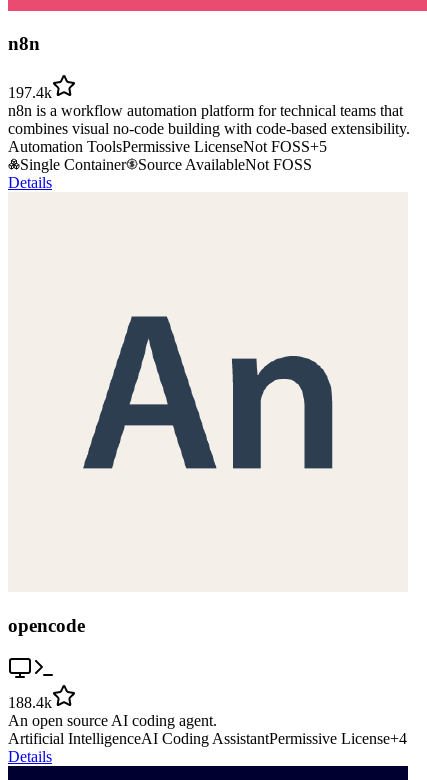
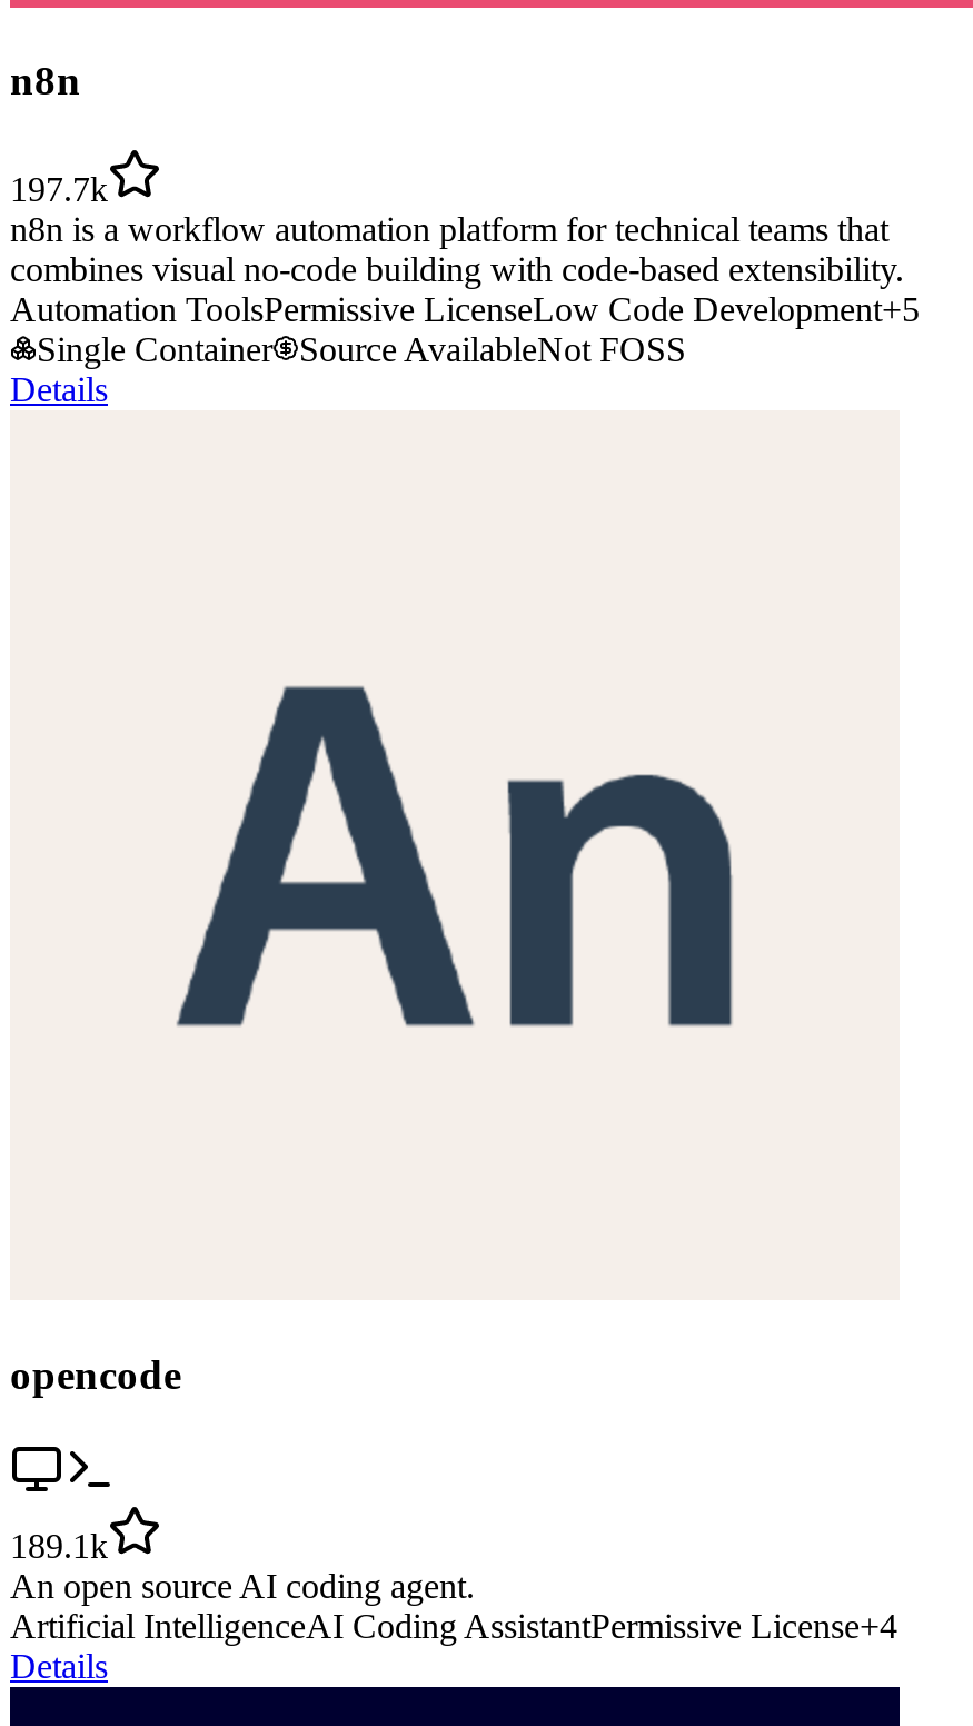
- 197.4k
+ 197.7k

- Automation ToolsPermissive LicenseNot FOSS+5
+ Automation ToolsPermissive LicenseLow Code Development+5

- 188.4k
+ 189.1k
